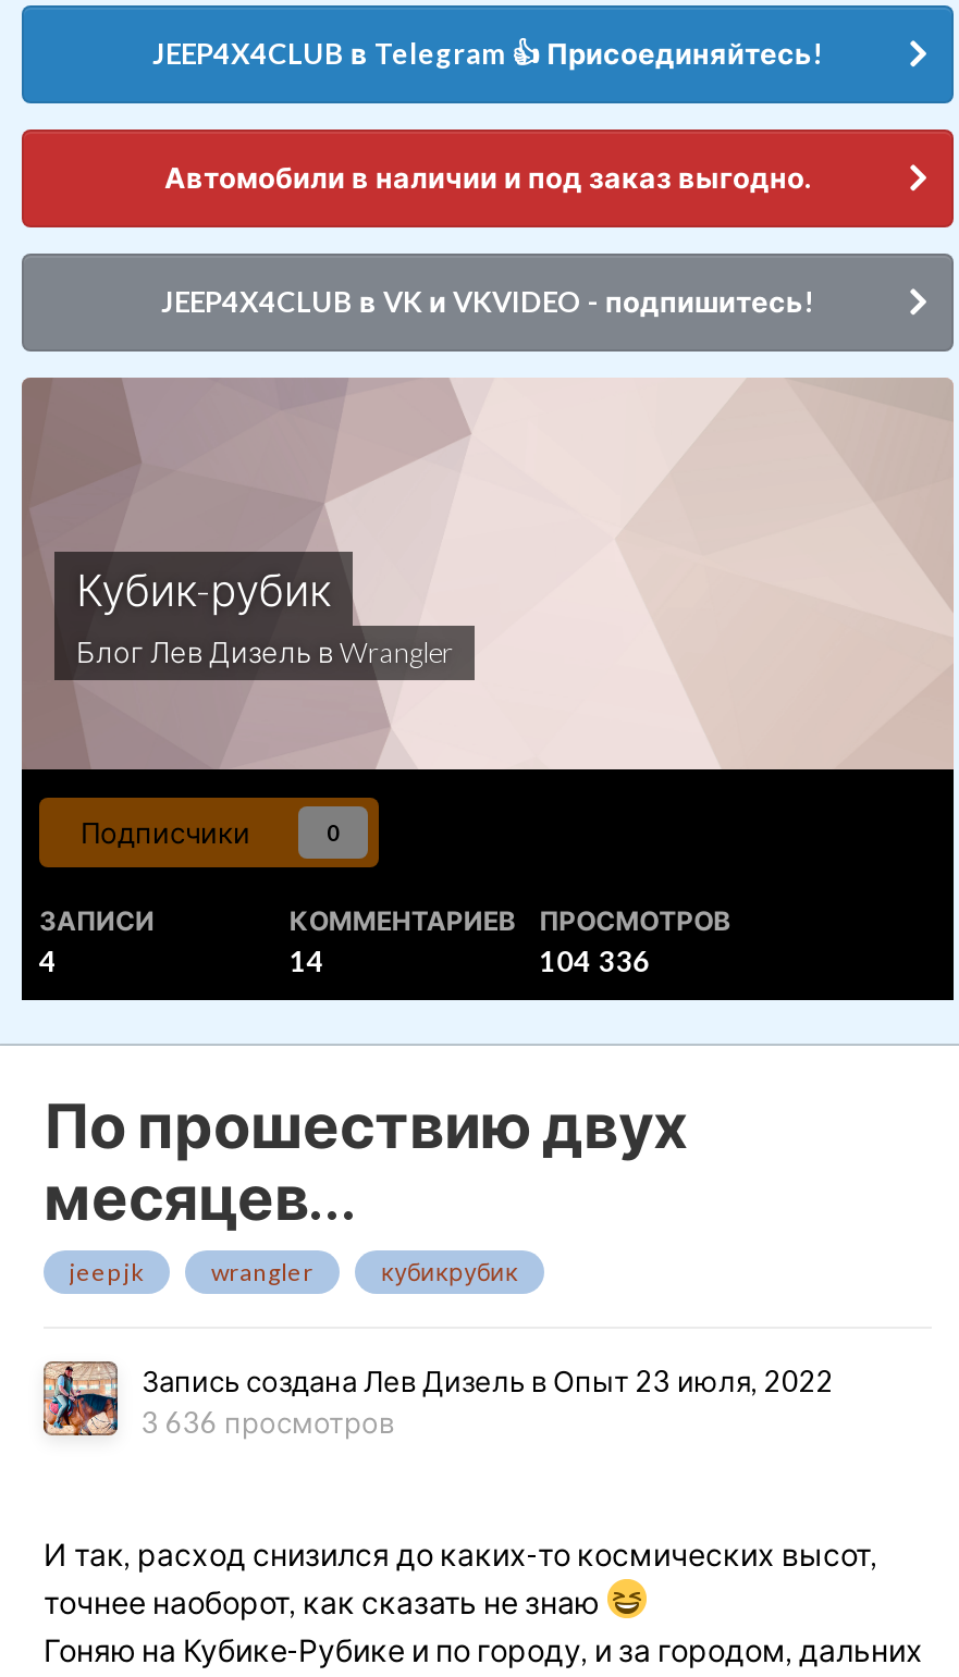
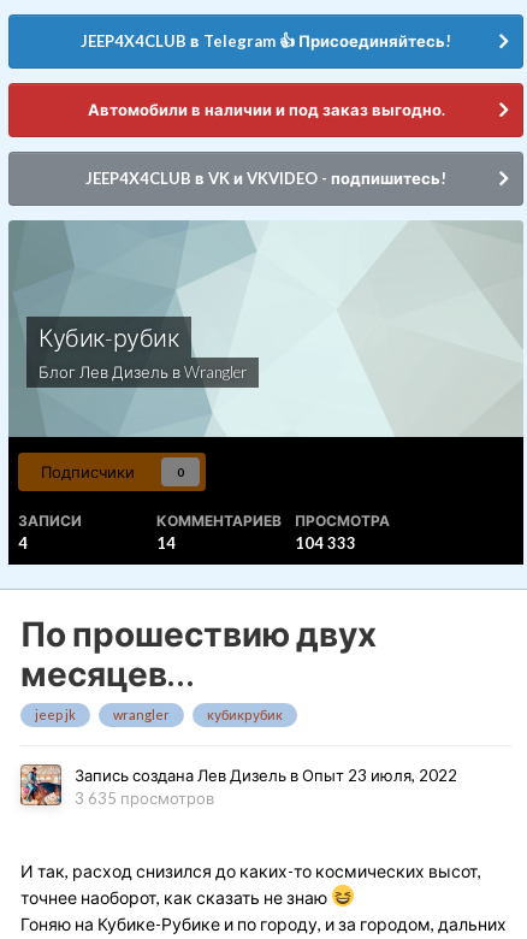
- ПРОСМОТРОВ
- 104 336
+ ПРОСМОТРА
+ 104 333

- 3 636 просмотров
+ 3 635 просмотров
